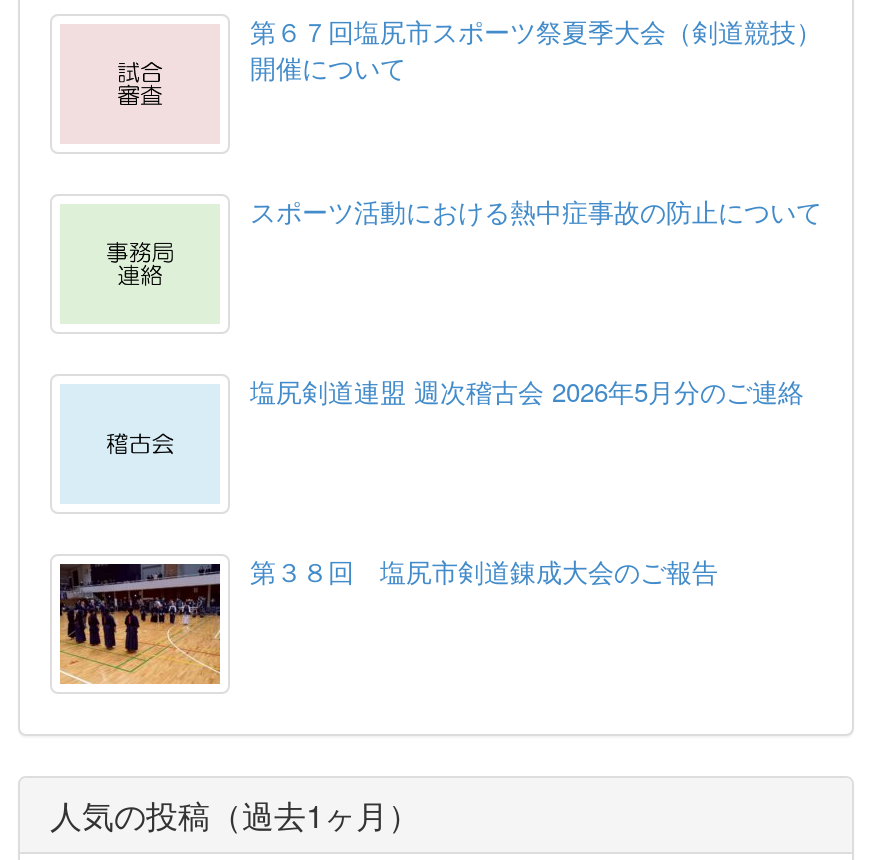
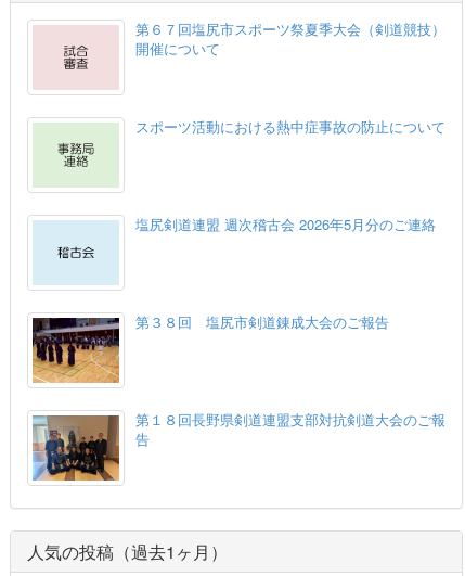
+ [image]
+ 第１８回長野県剣道連盟支部対抗剣道大会のご報
+ 告
